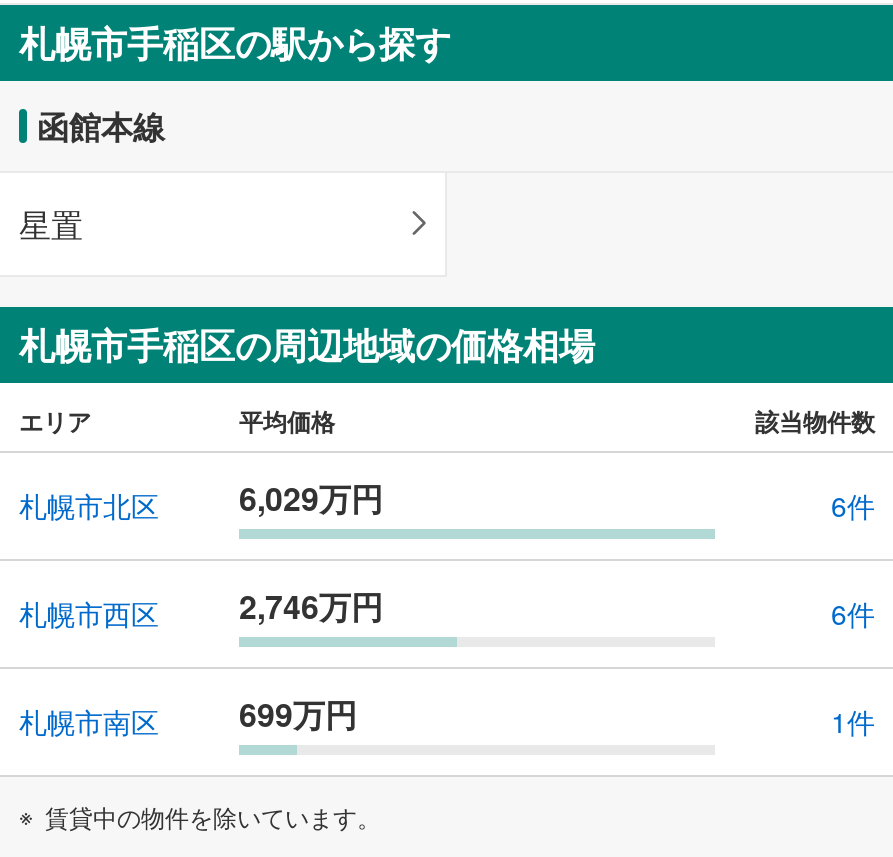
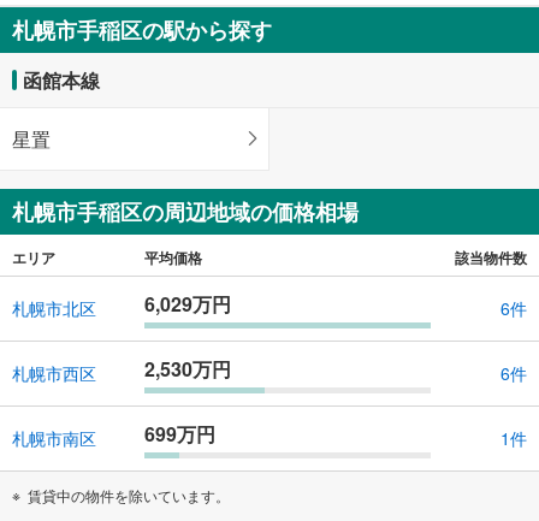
- 札幌市西区 2,746万円
+ 札幌市西区 2,530万円
